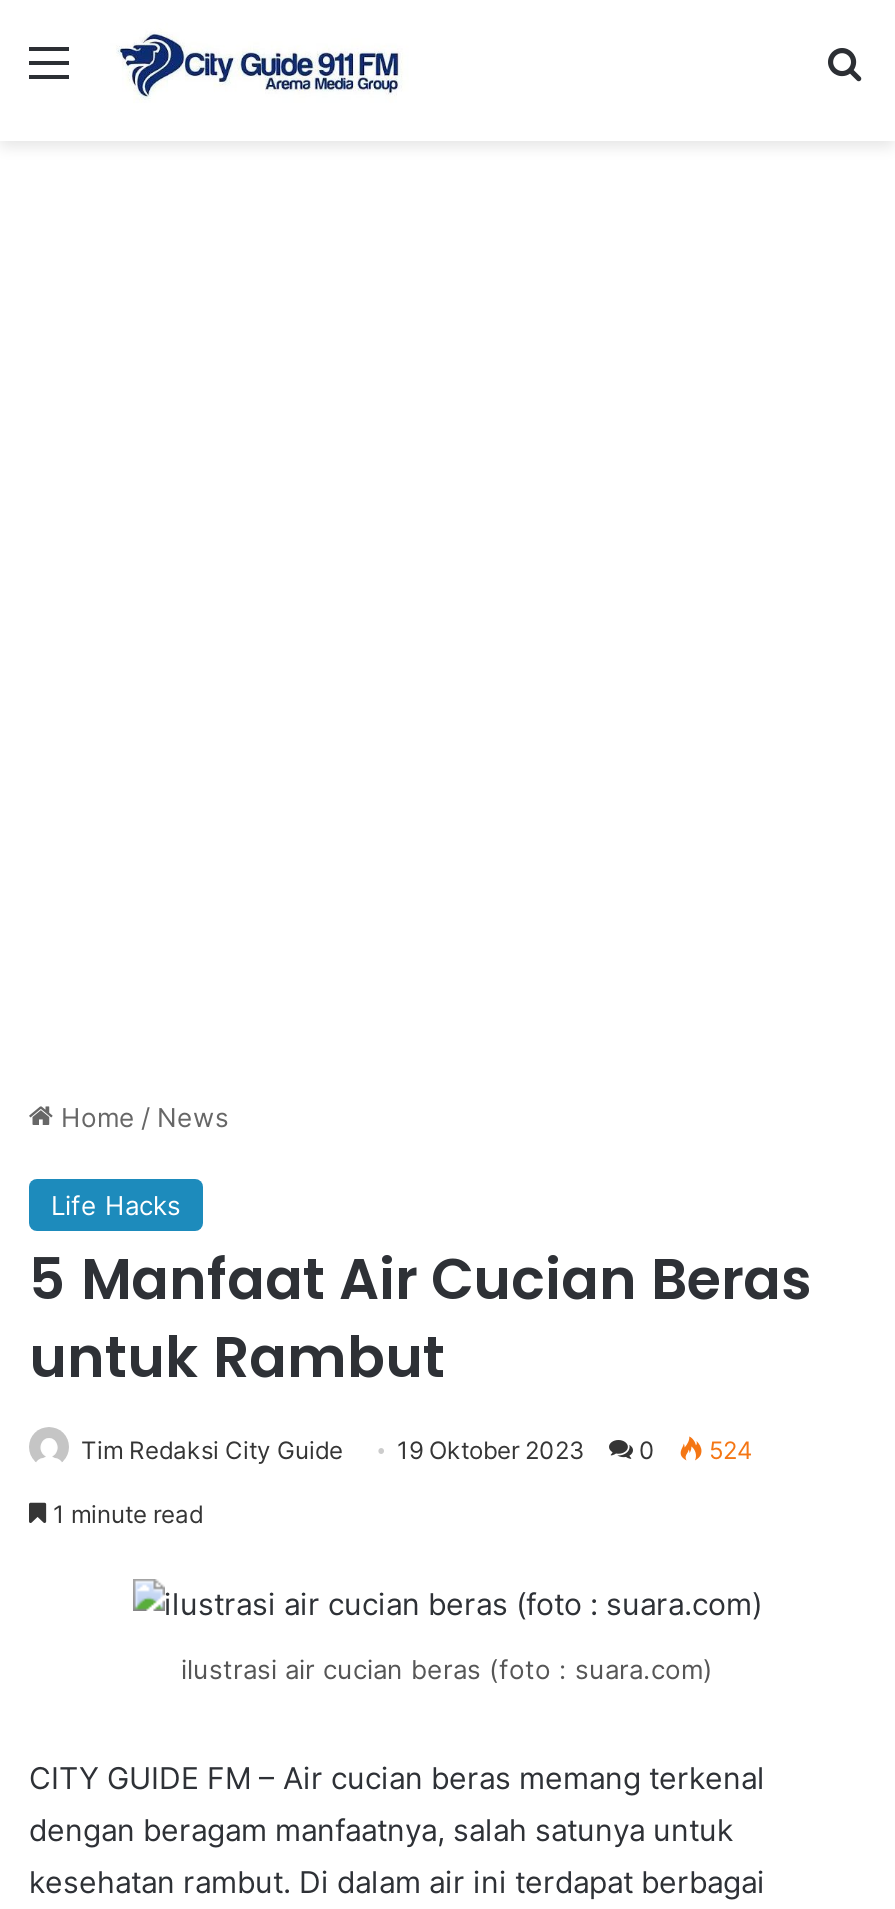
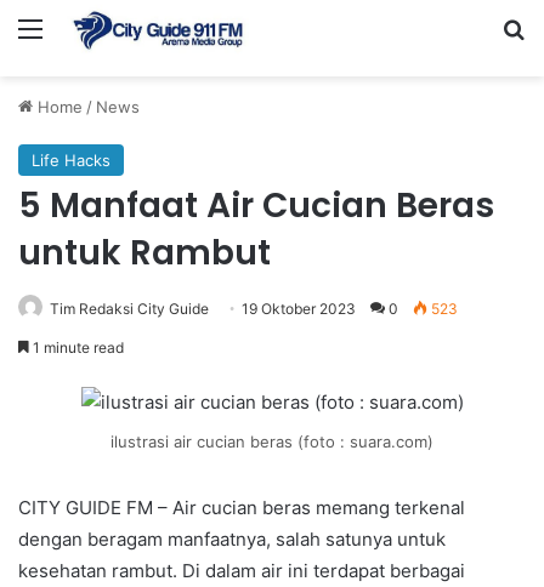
- Tim Redaksi City Guide 19 Oktober 2023 0 524
+ Tim Redaksi City Guide 19 Oktober 2023 0 523
